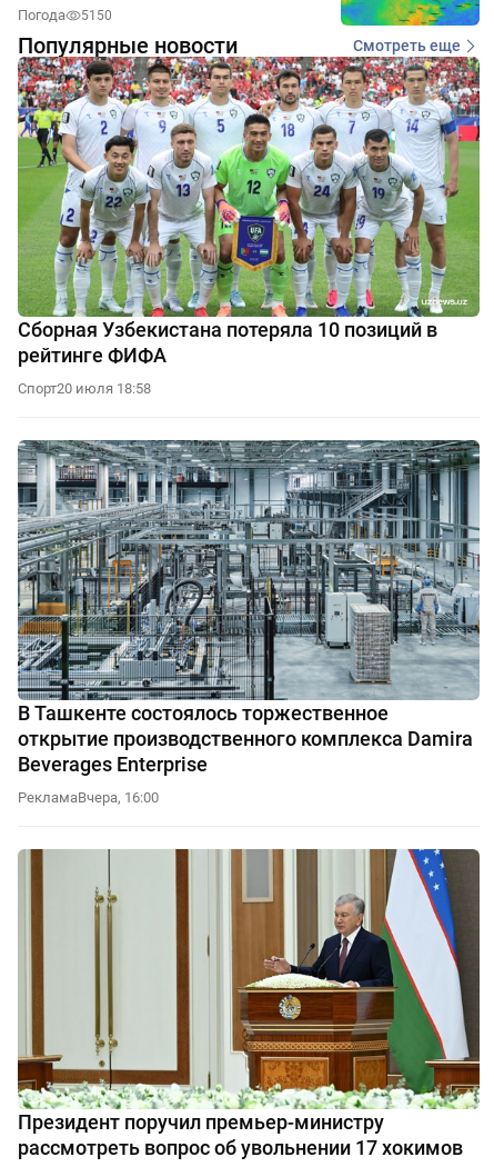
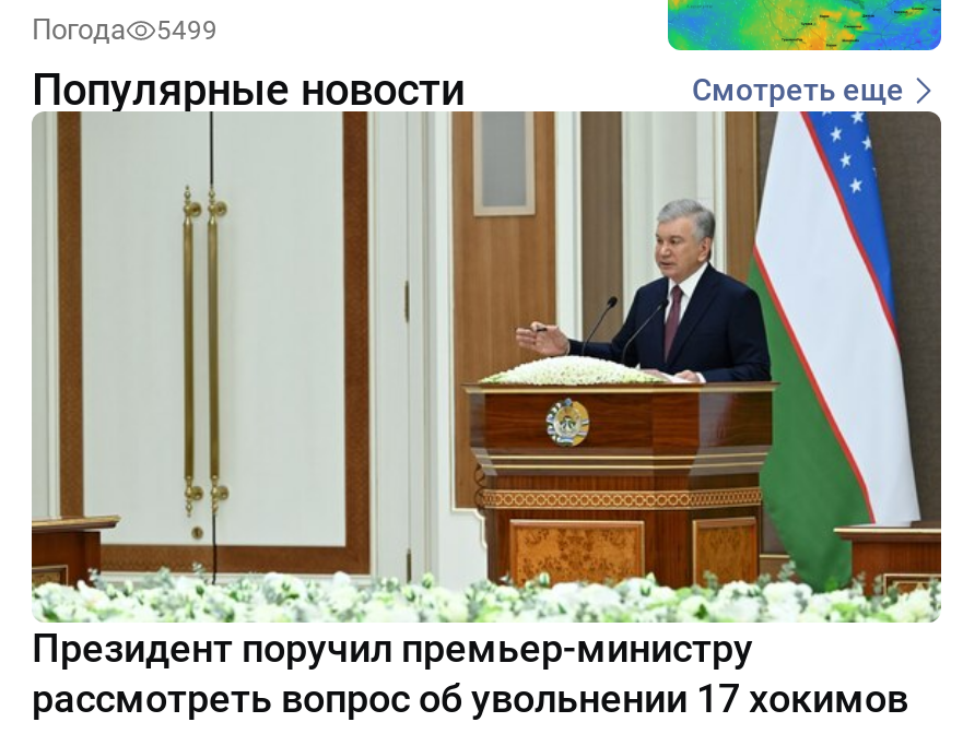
- Погода 5150
+ Погода 5499

- [image]
- Сборная Узбекистана потеряла 10 позиций в
- рейтинге ФИФА
- Спорт20 июля 18:58

- [image]
- В Ташкенте состоялось торжественное
- открытие производственного комплекса Damira
- Beverages Enterprise
- РекламаВчера, 16:00
